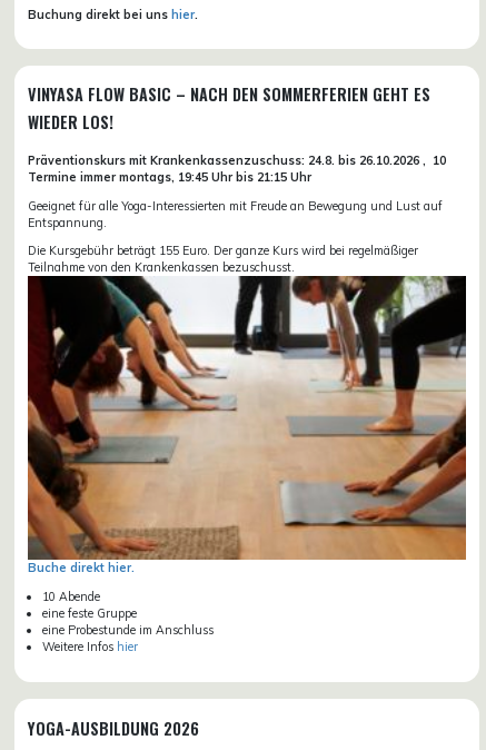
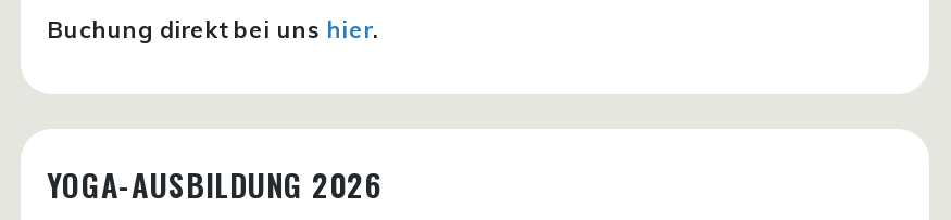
- [image]
- VINYASA FLOW BASIC – NACH DEN SOMMERFERIEN GEHT ES
- WIEDER LOS!
- Präventionskurs mit Krankenkassenzuschuss: 24.8. bis 26.10.2026 , 10
- Termine immer montags, 19:45 Uhr bis 21:15 Uhr
- Geeignet für alle Yoga-Interessierten mit Freude an Bewegung und Lust auf
- Entspannung.
- Die Kursgebühr beträgt 155 Euro. Der ganze Kurs wird bei regelmäßiger
- Teilnahme von den Krankenkassen bezuschusst.

- Buche direkt hier.
- 10 Abende
- eine feste Gruppe
- eine Probestunde im Anschluss
- Weitere Infos hier
